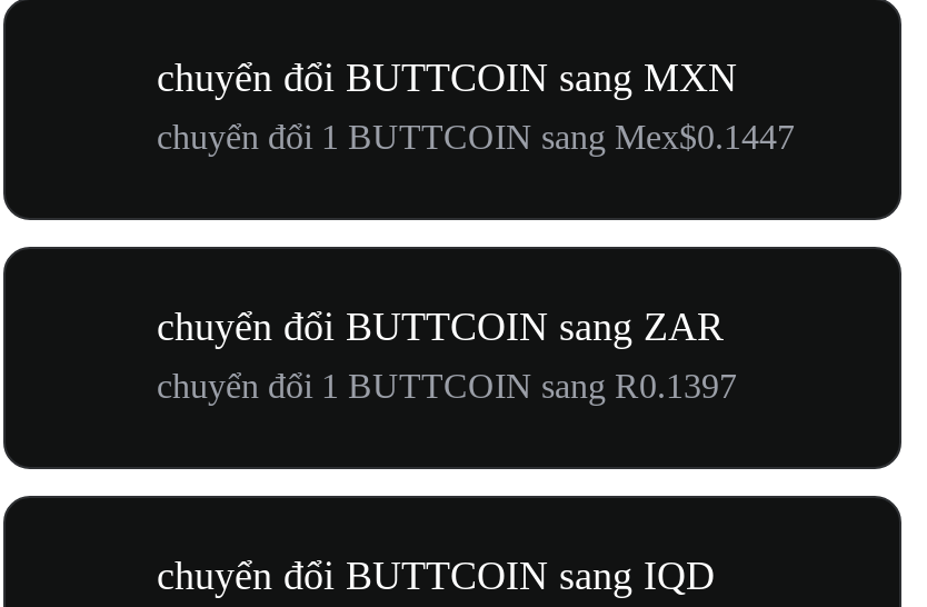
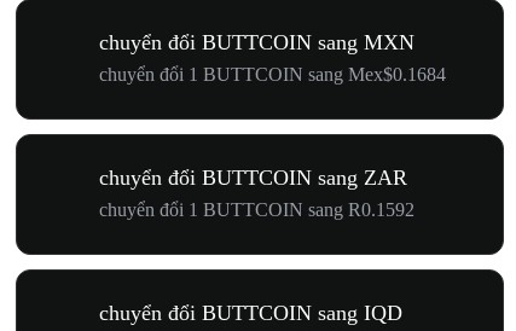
- chuyển đổi 1 BUTTCOIN sang Mex$0.1447
+ chuyển đổi 1 BUTTCOIN sang Mex$0.1684

- chuyển đổi 1 BUTTCOIN sang R0.1397
+ chuyển đổi 1 BUTTCOIN sang R0.1592
